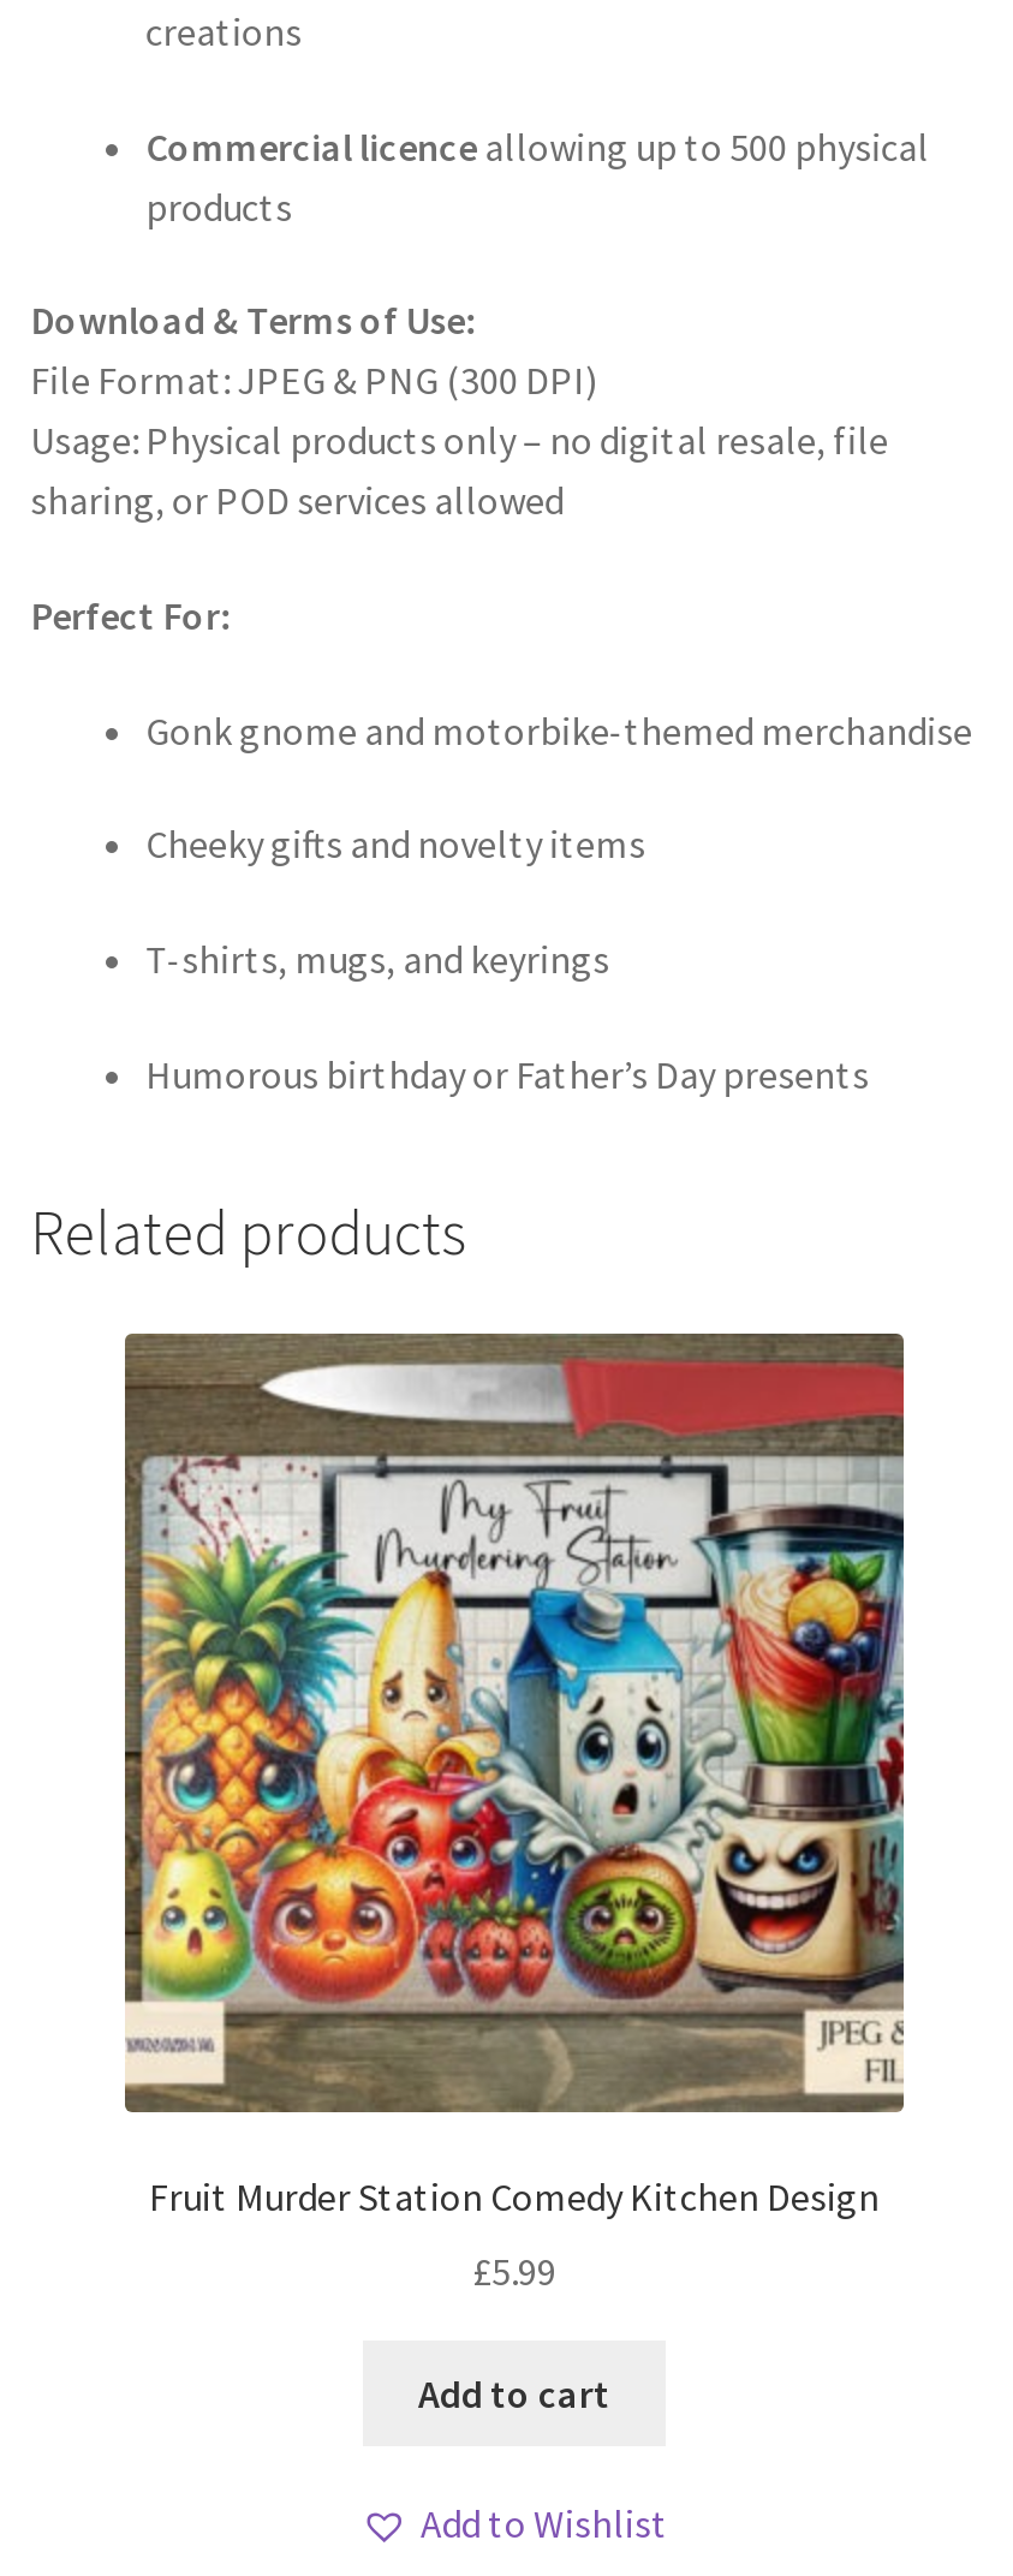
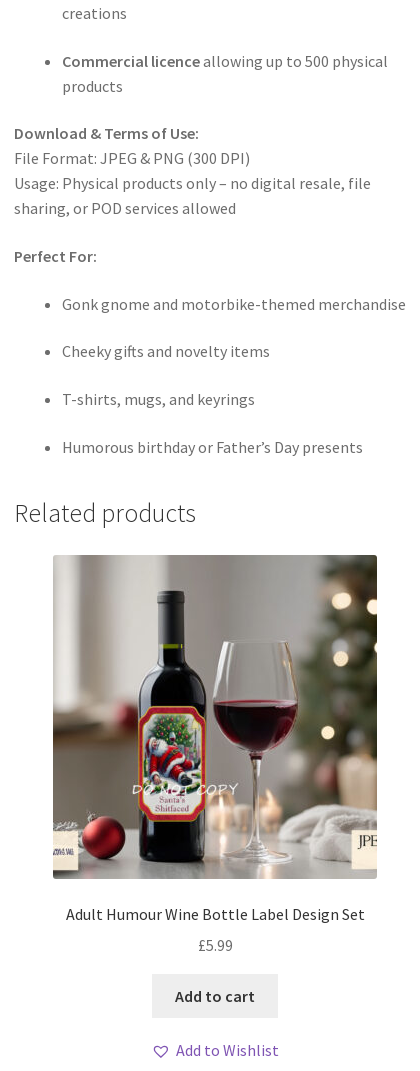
- [image]
- Fruit Murder Station Comedy Kitchen Design
+ [image]
+ Adult Humour Wine Bottle Label Design Set
